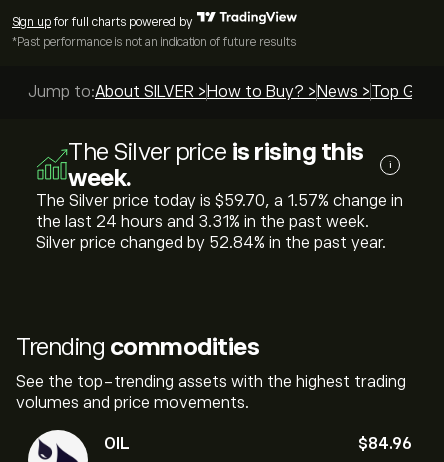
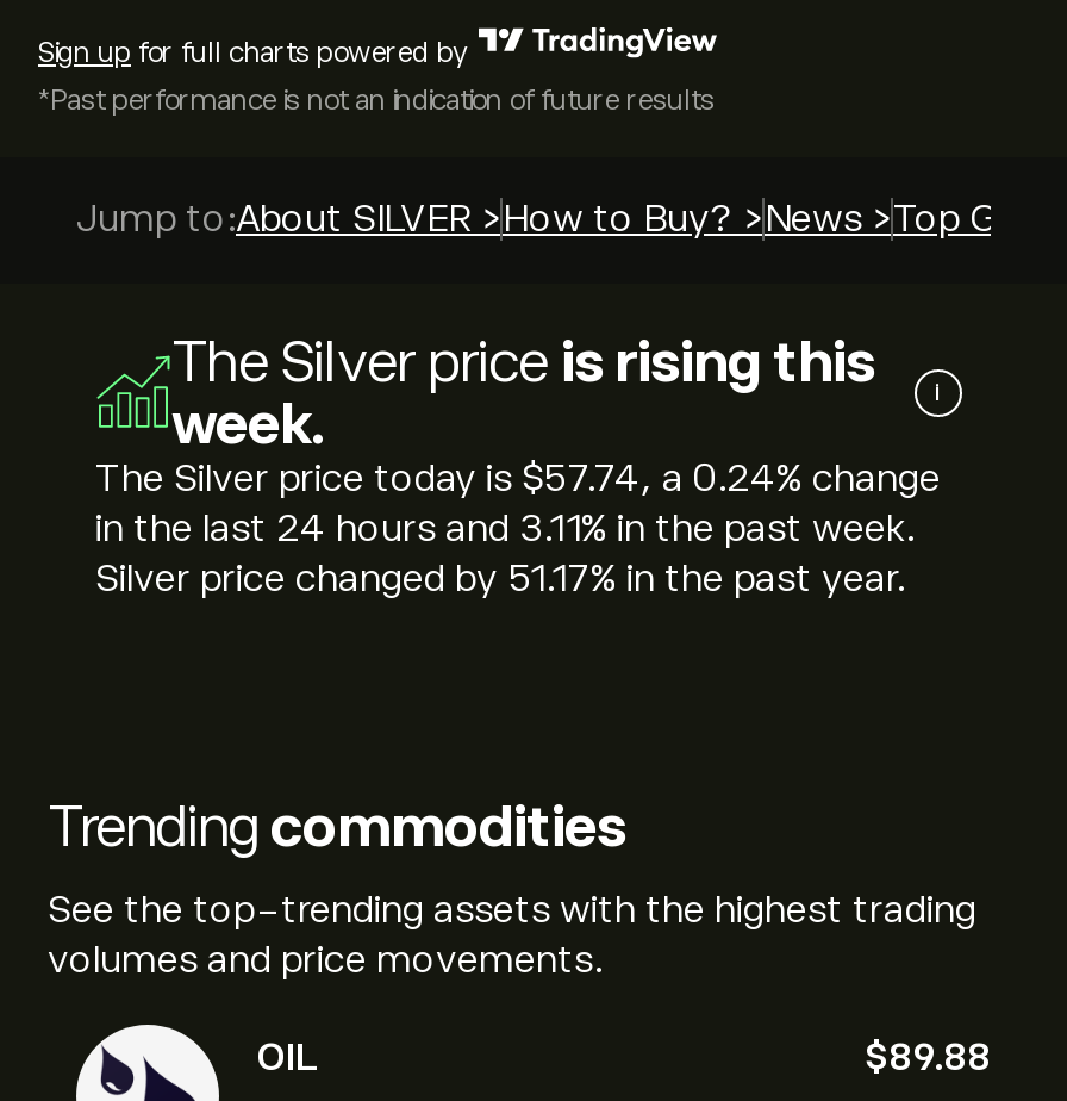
- The Silver price today is $59.70, a 1.57% change in
- the last 24 hours and 3.31% in the past week.
- Silver price changed by 52.84% in the past year.
+ The Silver price today is $57.74, a 0.24% change
+ in the last 24 hours and 3.11% in the past week.
+ Silver price changed by 51.17% in the past year.

- $84.96
+ $89.88
